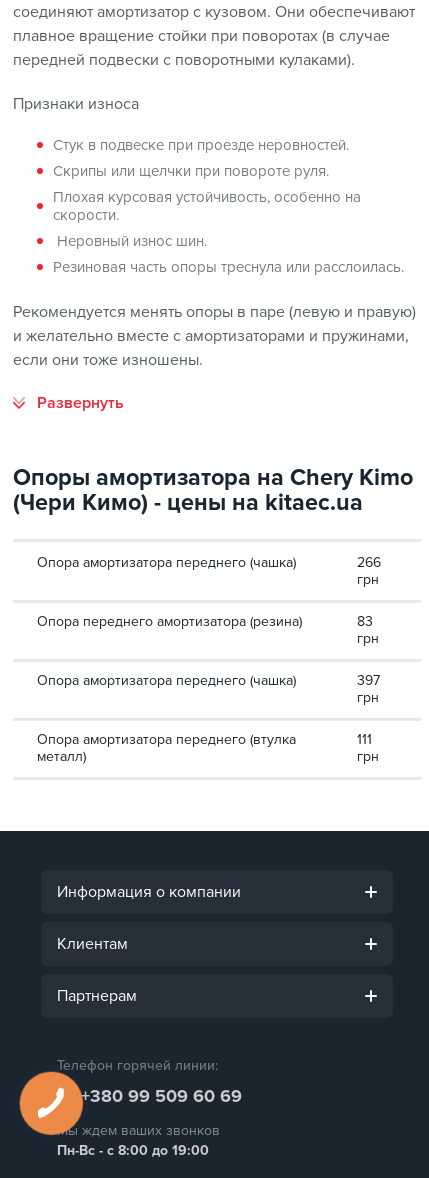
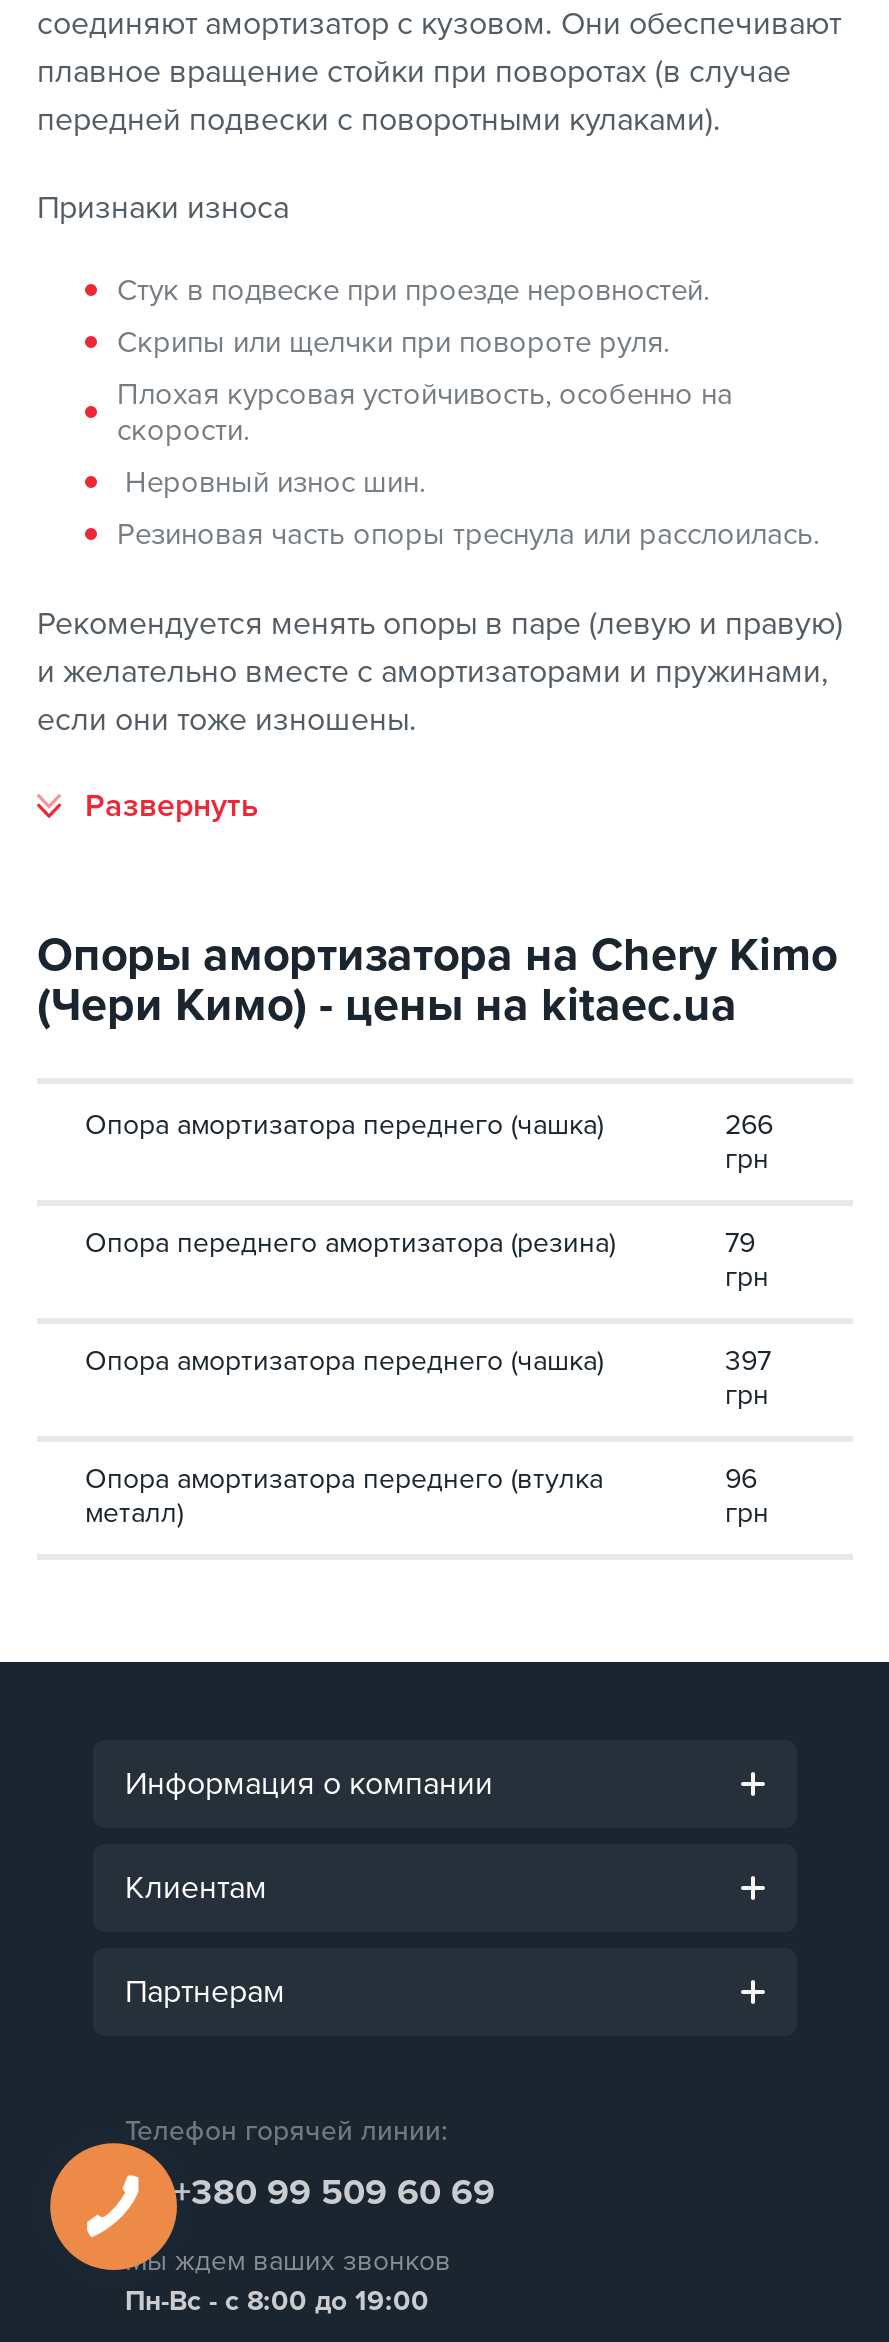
- 83
+ 79

- 111
+ 96
